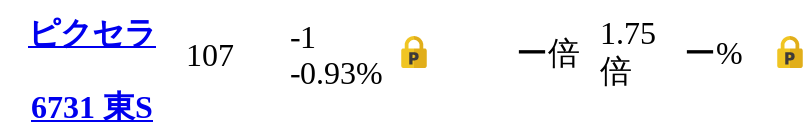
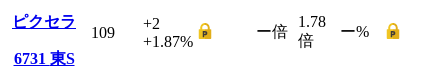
- -1
+ +2

- 1.75
+ 1.78

- 107
+ 109

- -0.93%
+ +1.87%
